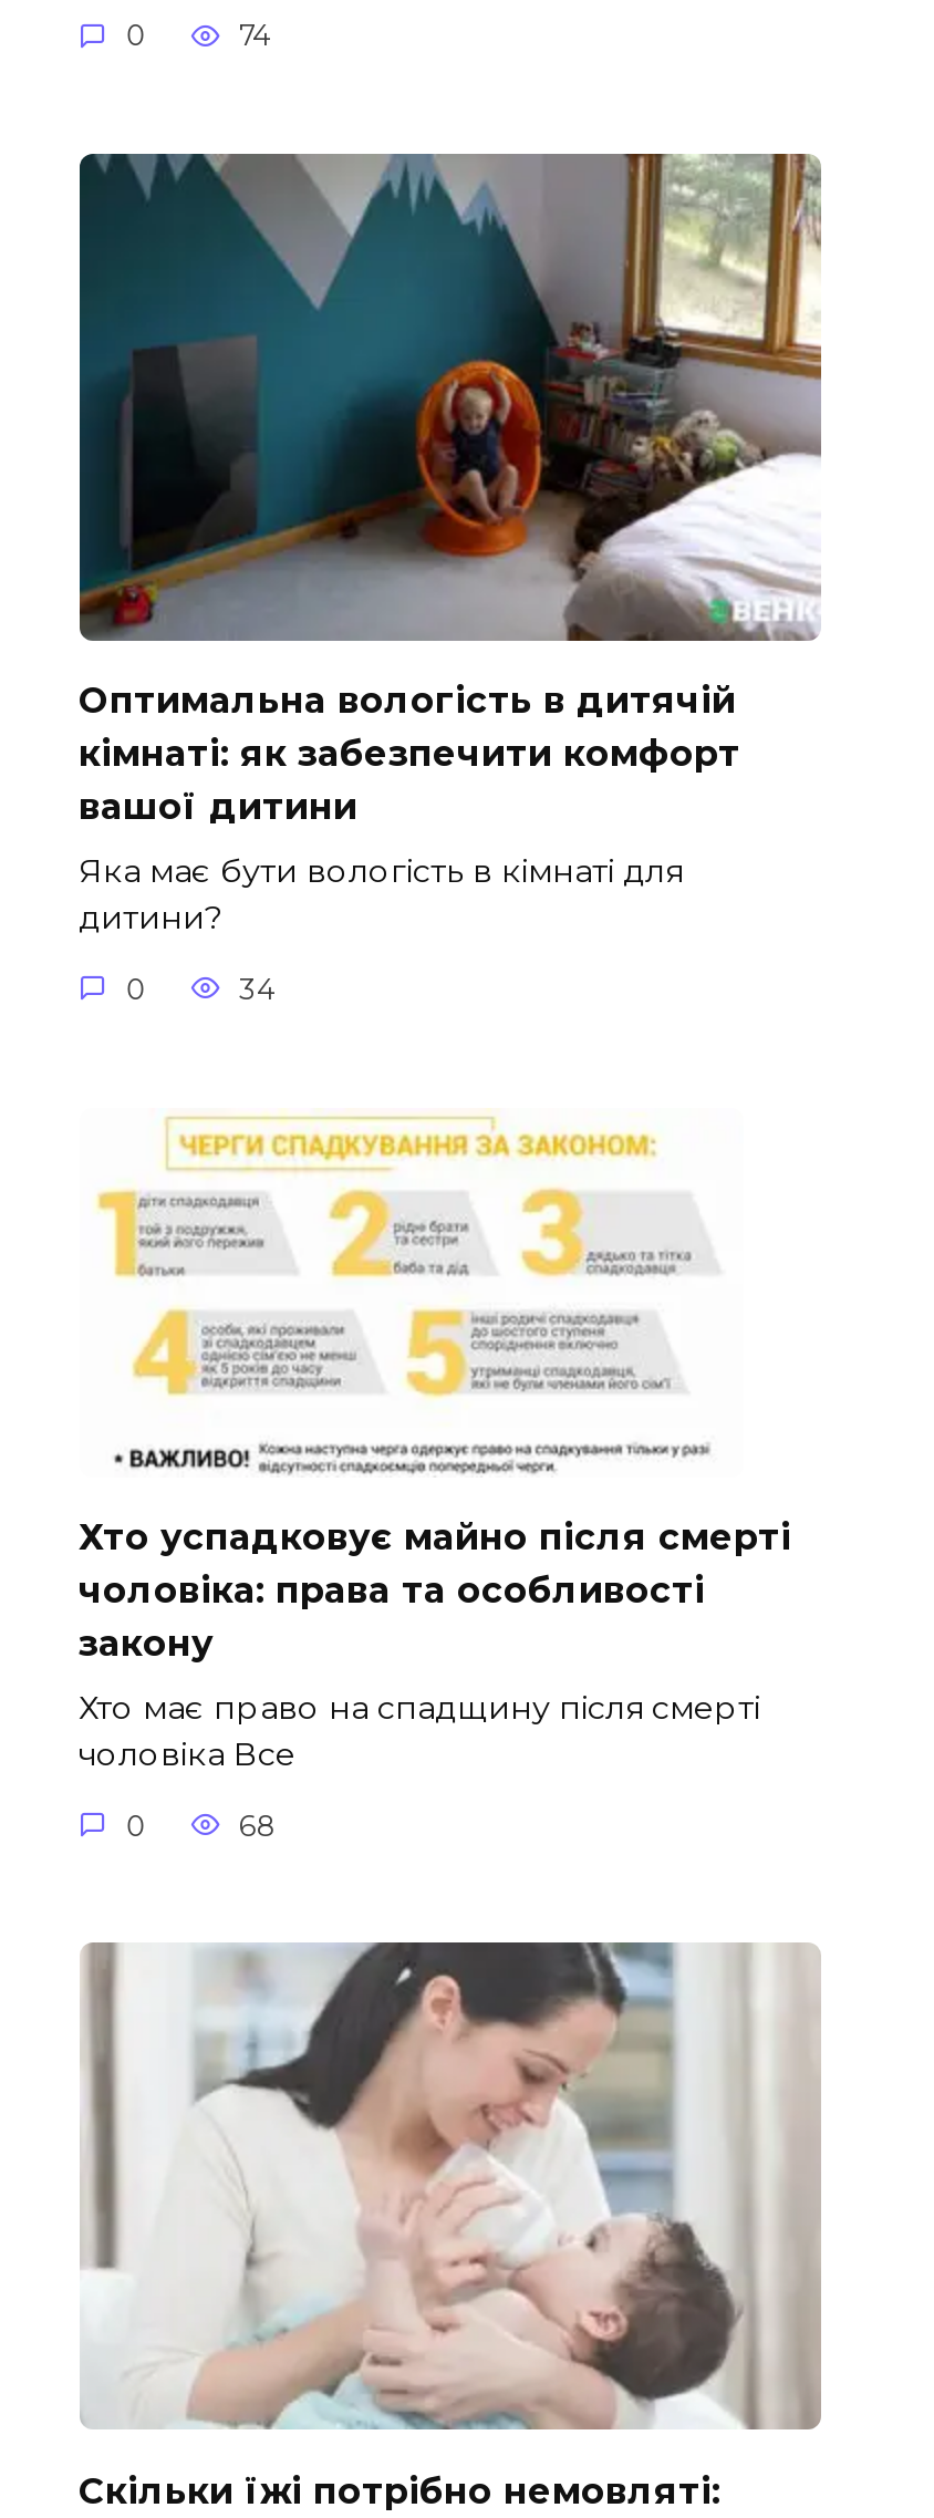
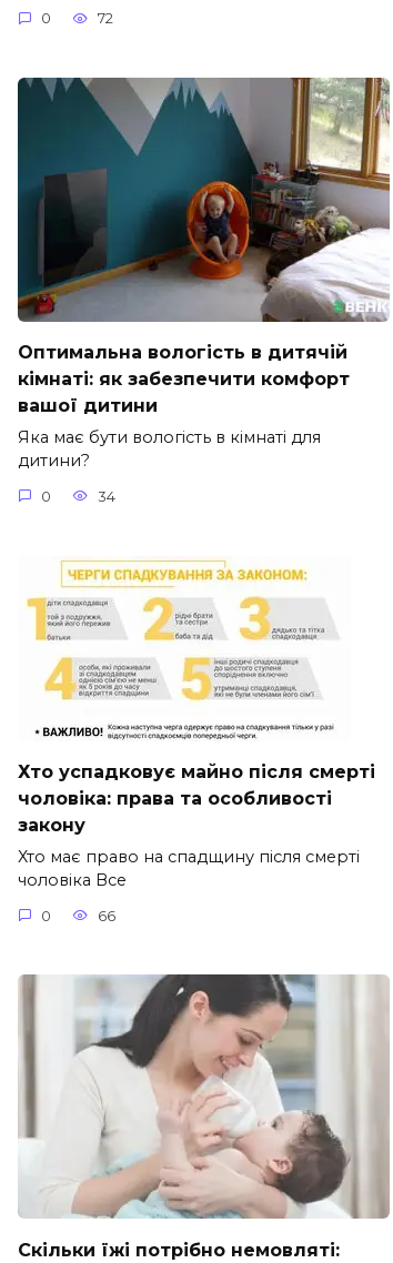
- 74
+ 72

- 68
+ 66
